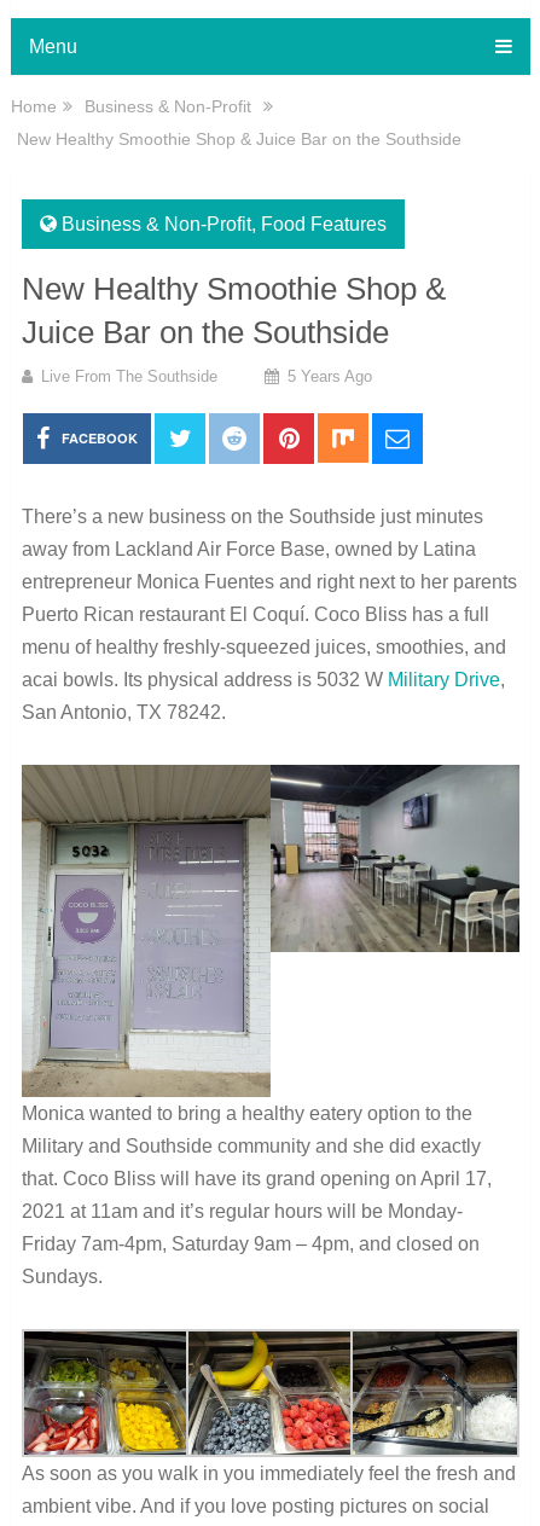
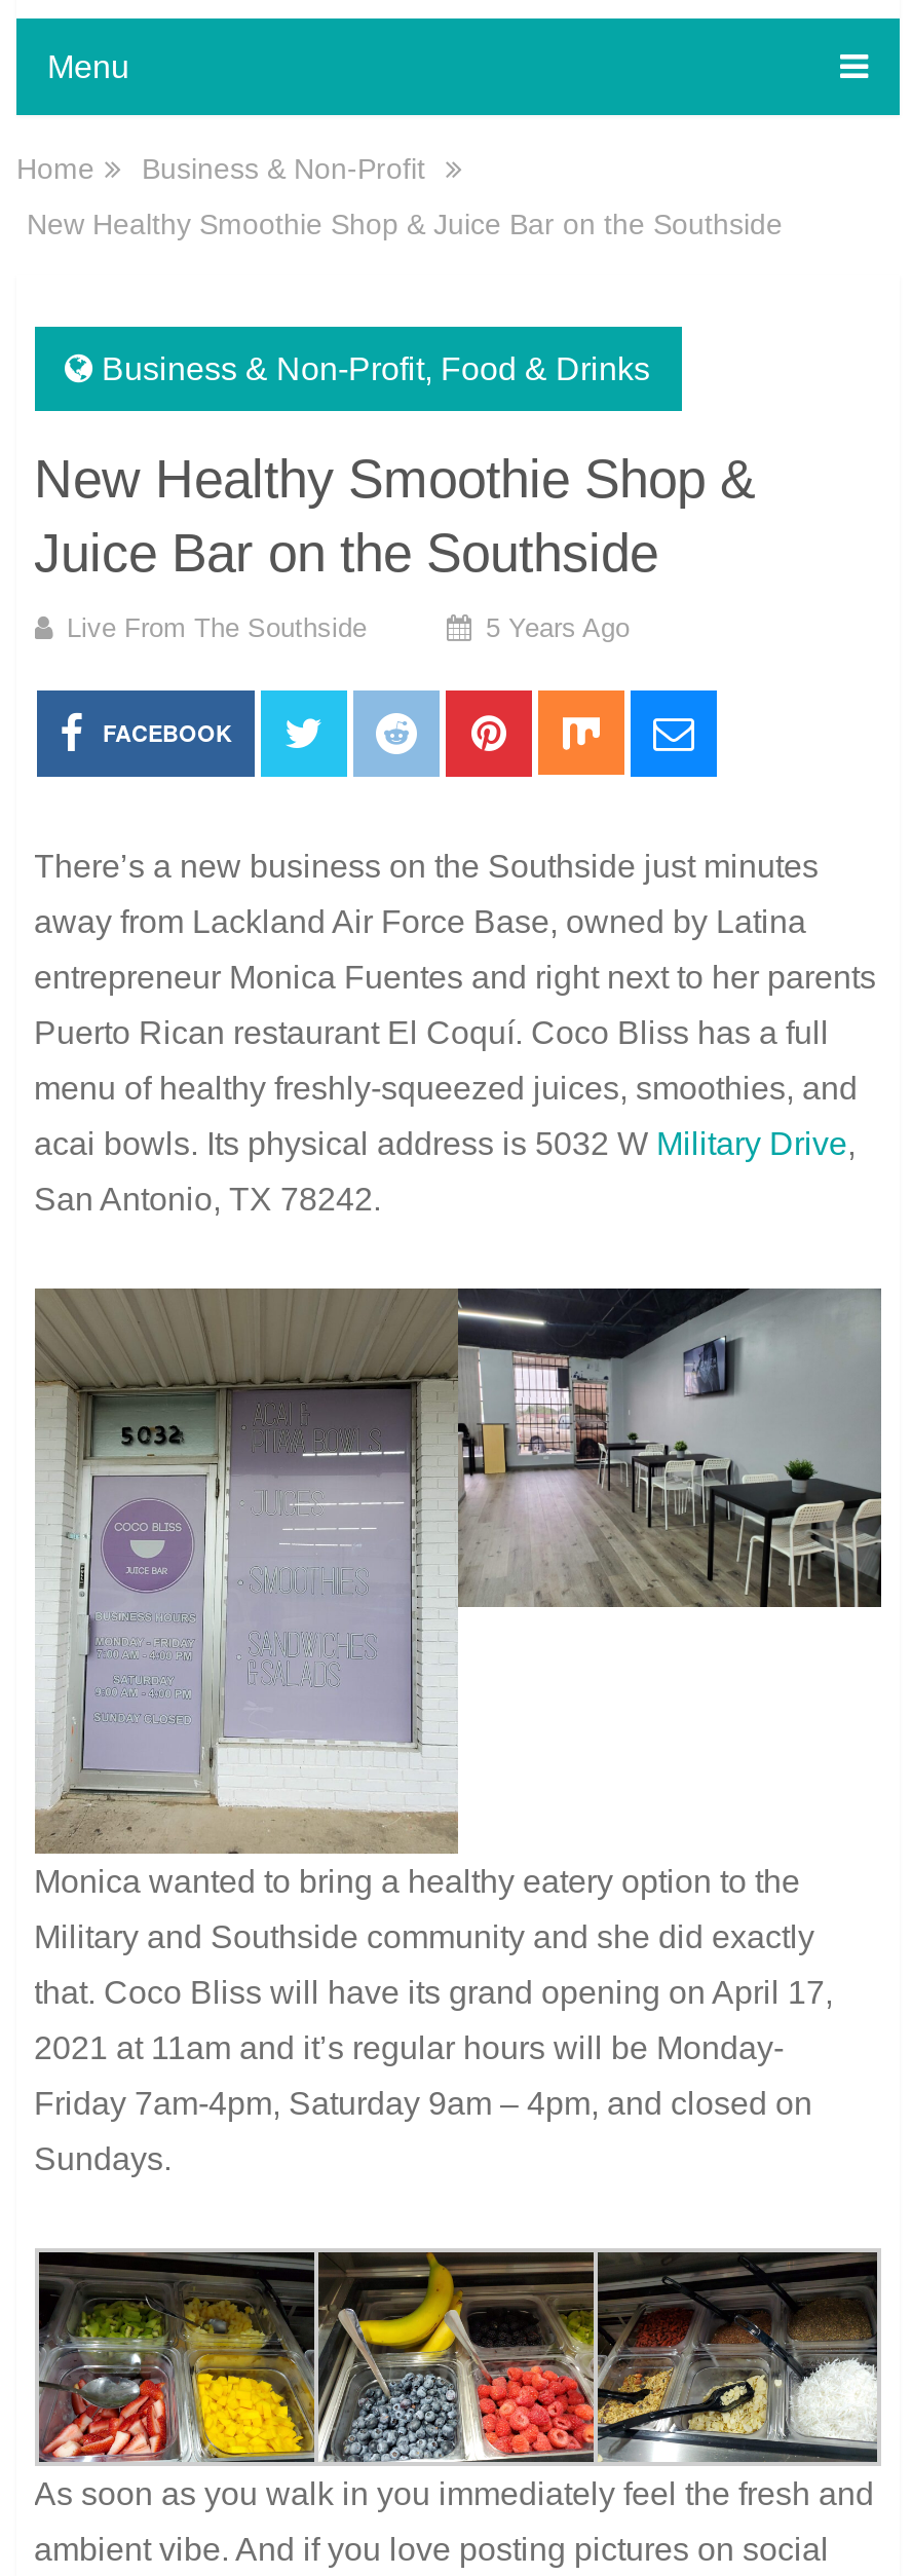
- Business & Non-Profit, Food Features
+ Business & Non-Profit, Food & Drinks
